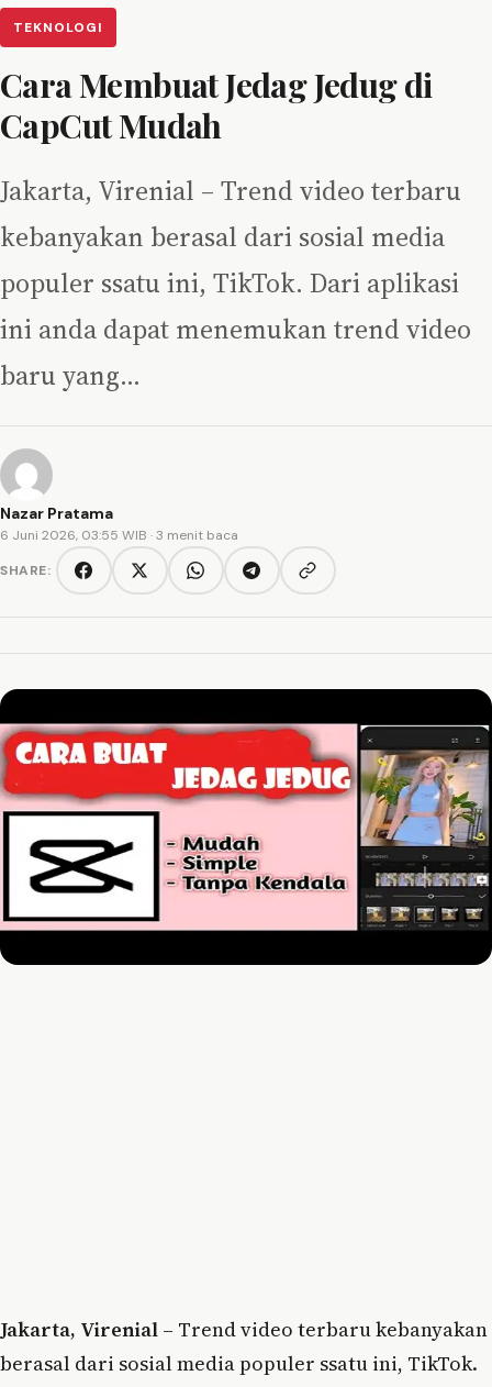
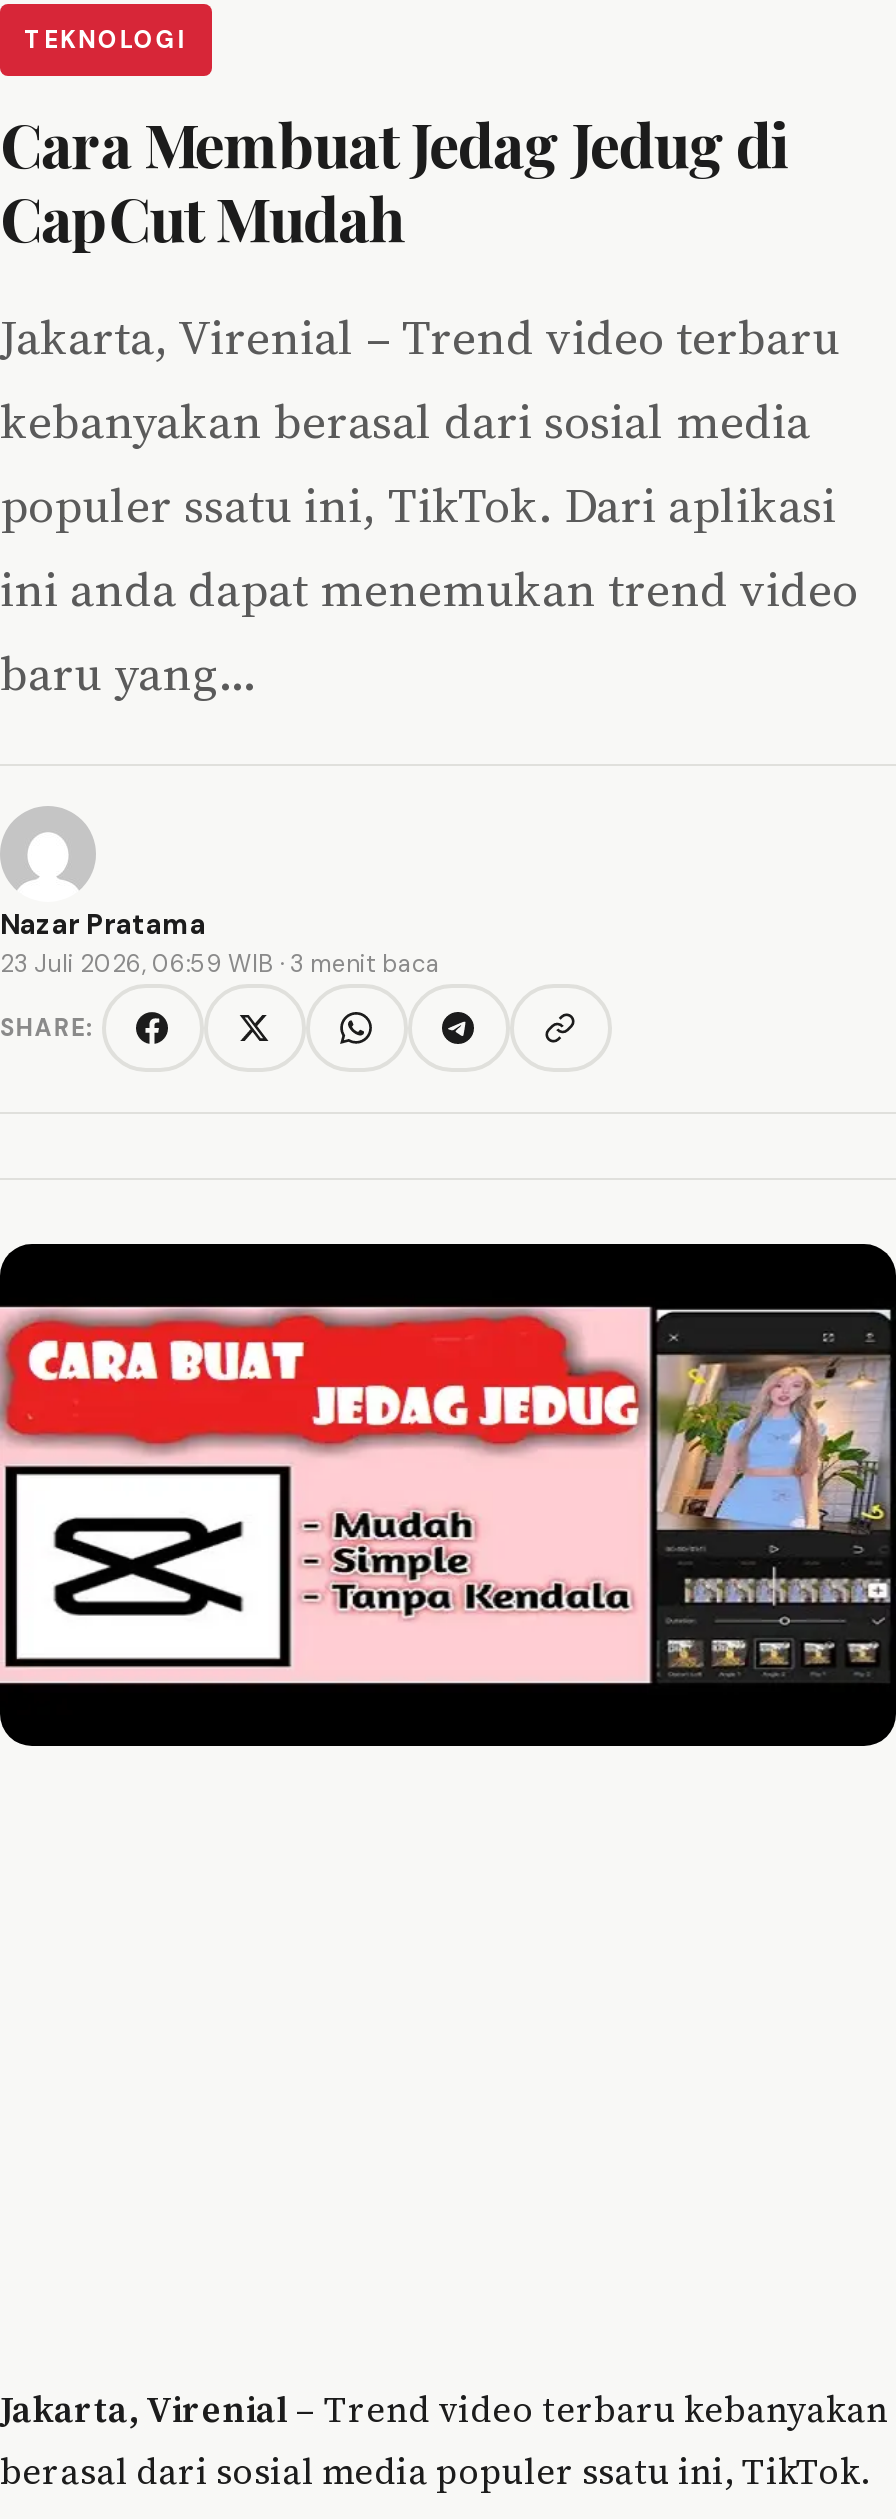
- 6 Juni 2026, 03:55 WIB · 3 menit baca
+ 23 Juli 2026, 06:59 WIB · 3 menit baca
